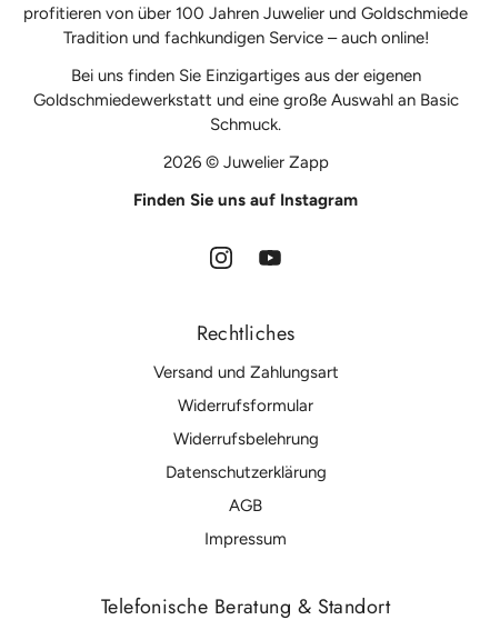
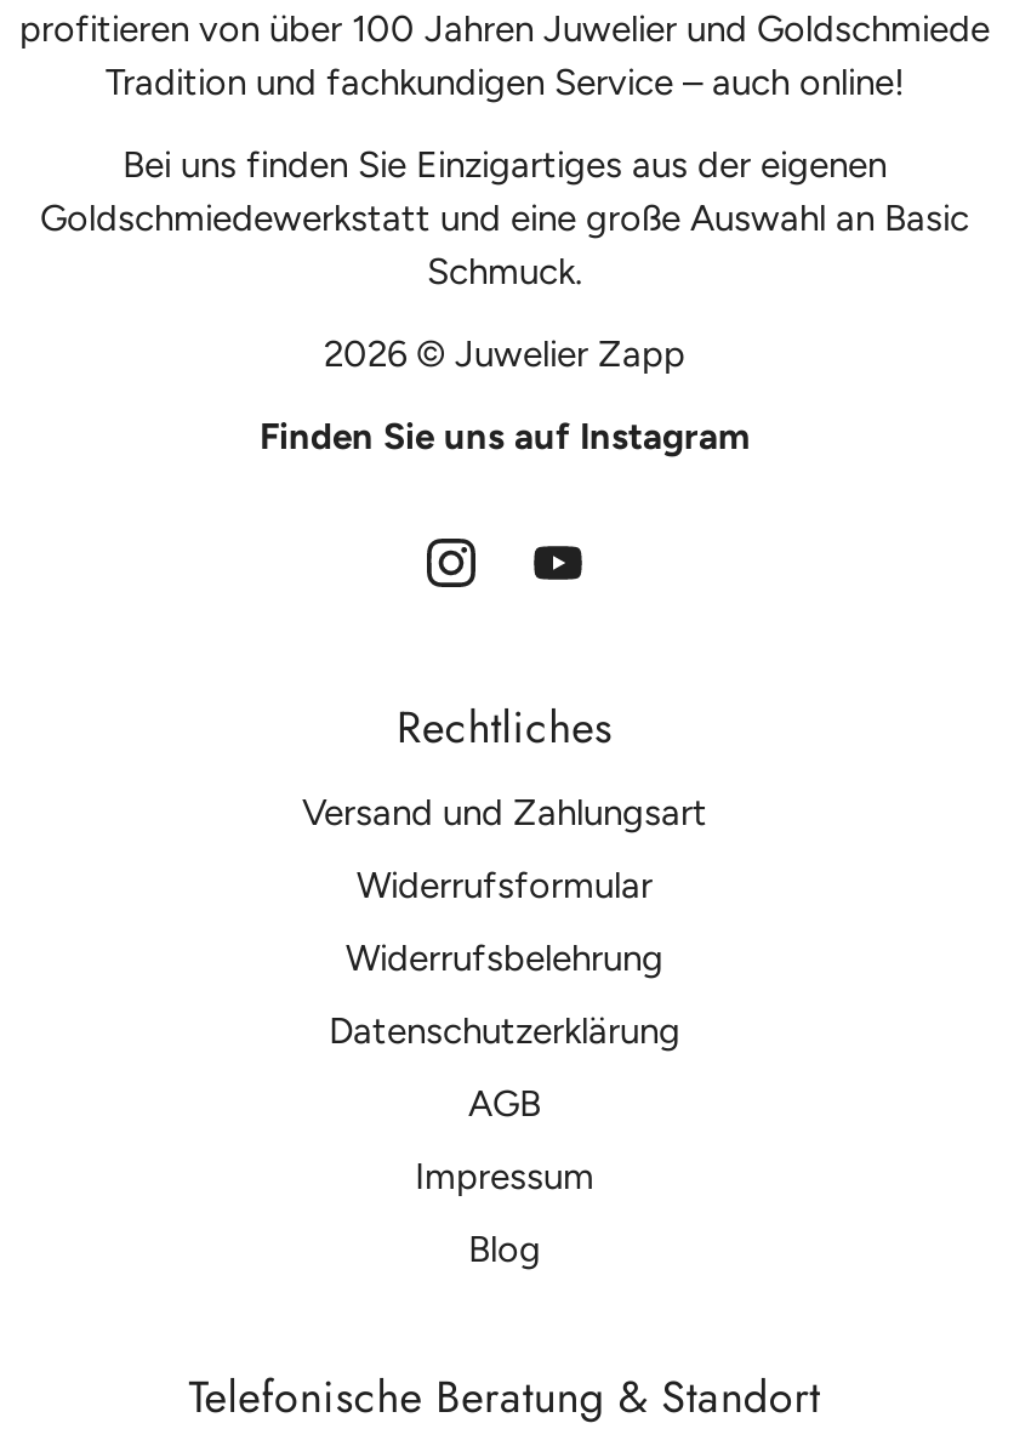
+ Blog
